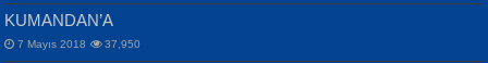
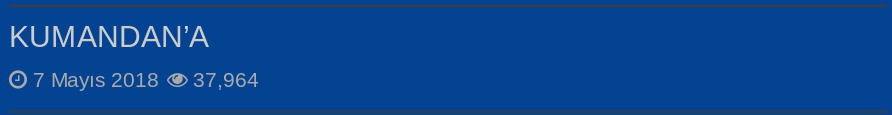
- 7 Mayıs 2018 37,950
+ 7 Mayıs 2018 37,964
